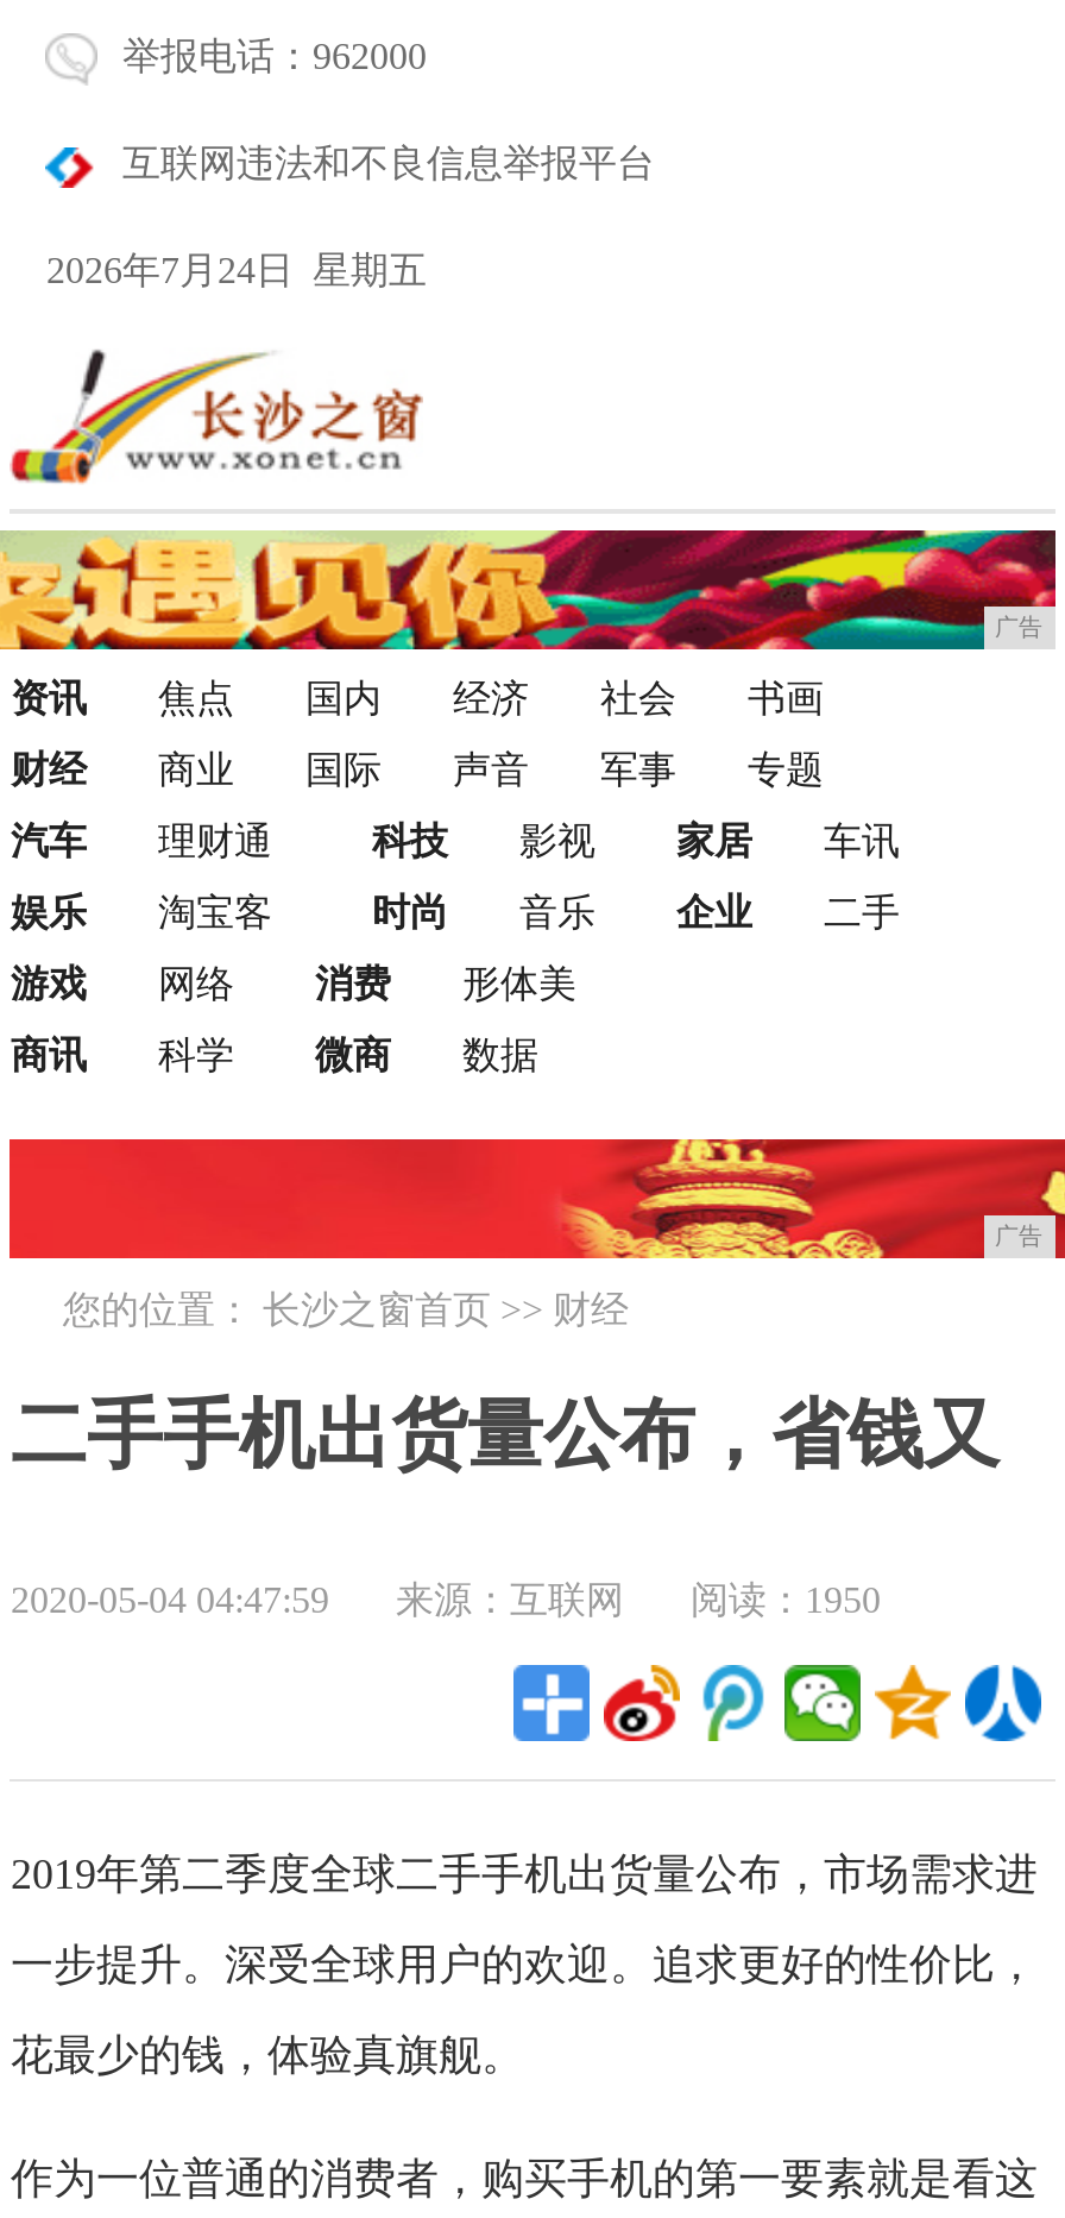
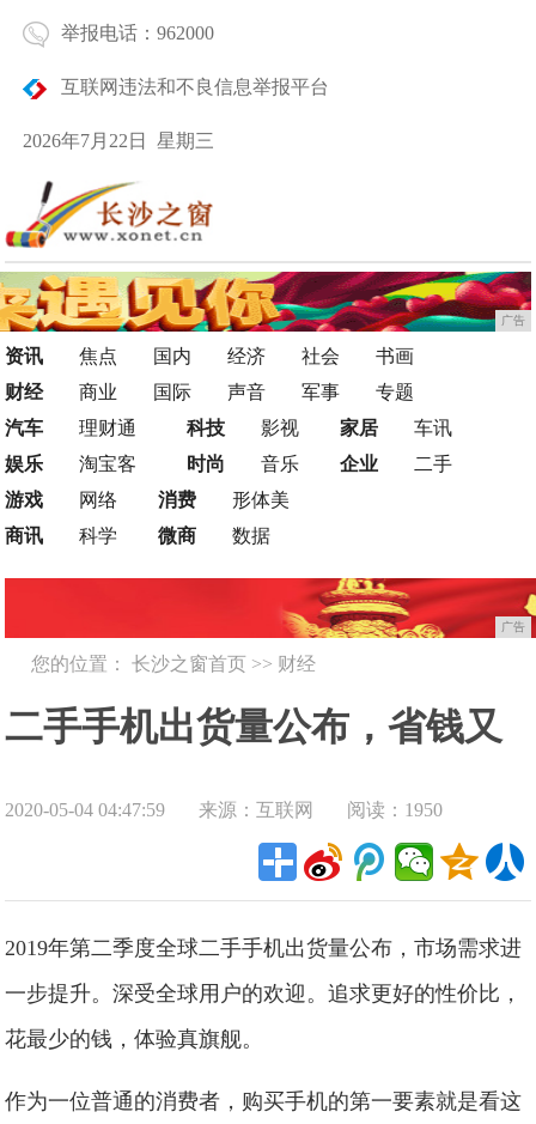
- 2026年7月24日 星期五
+ 2026年7月22日 星期三
